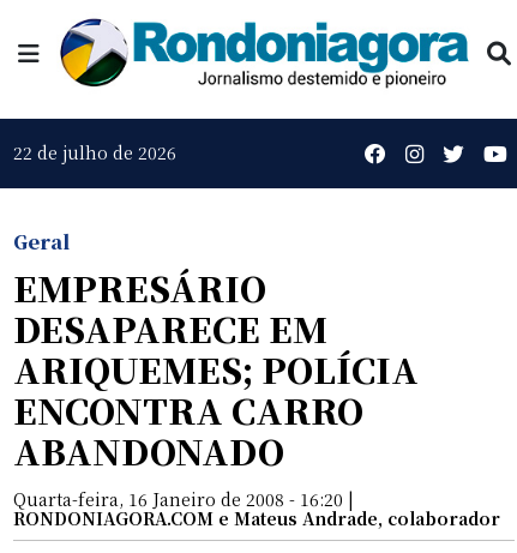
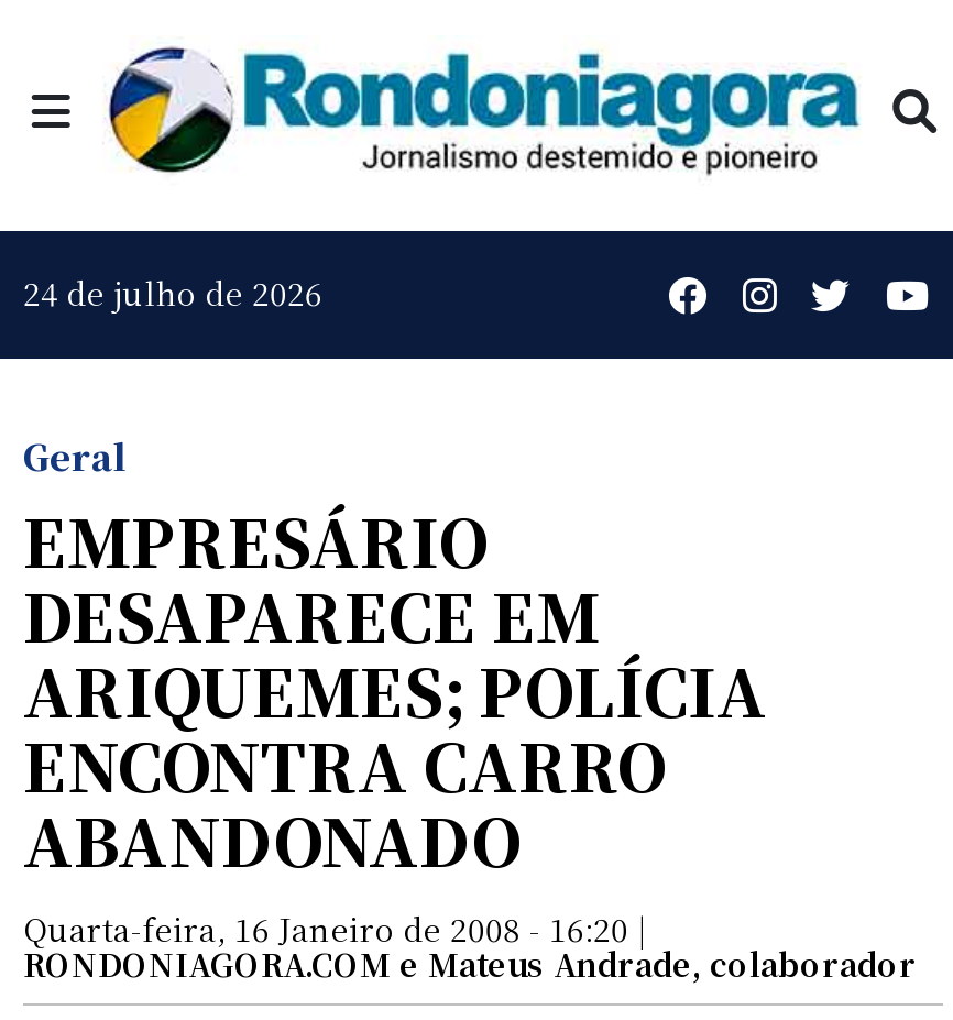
- 22 de julho de 2026
+ 24 de julho de 2026
